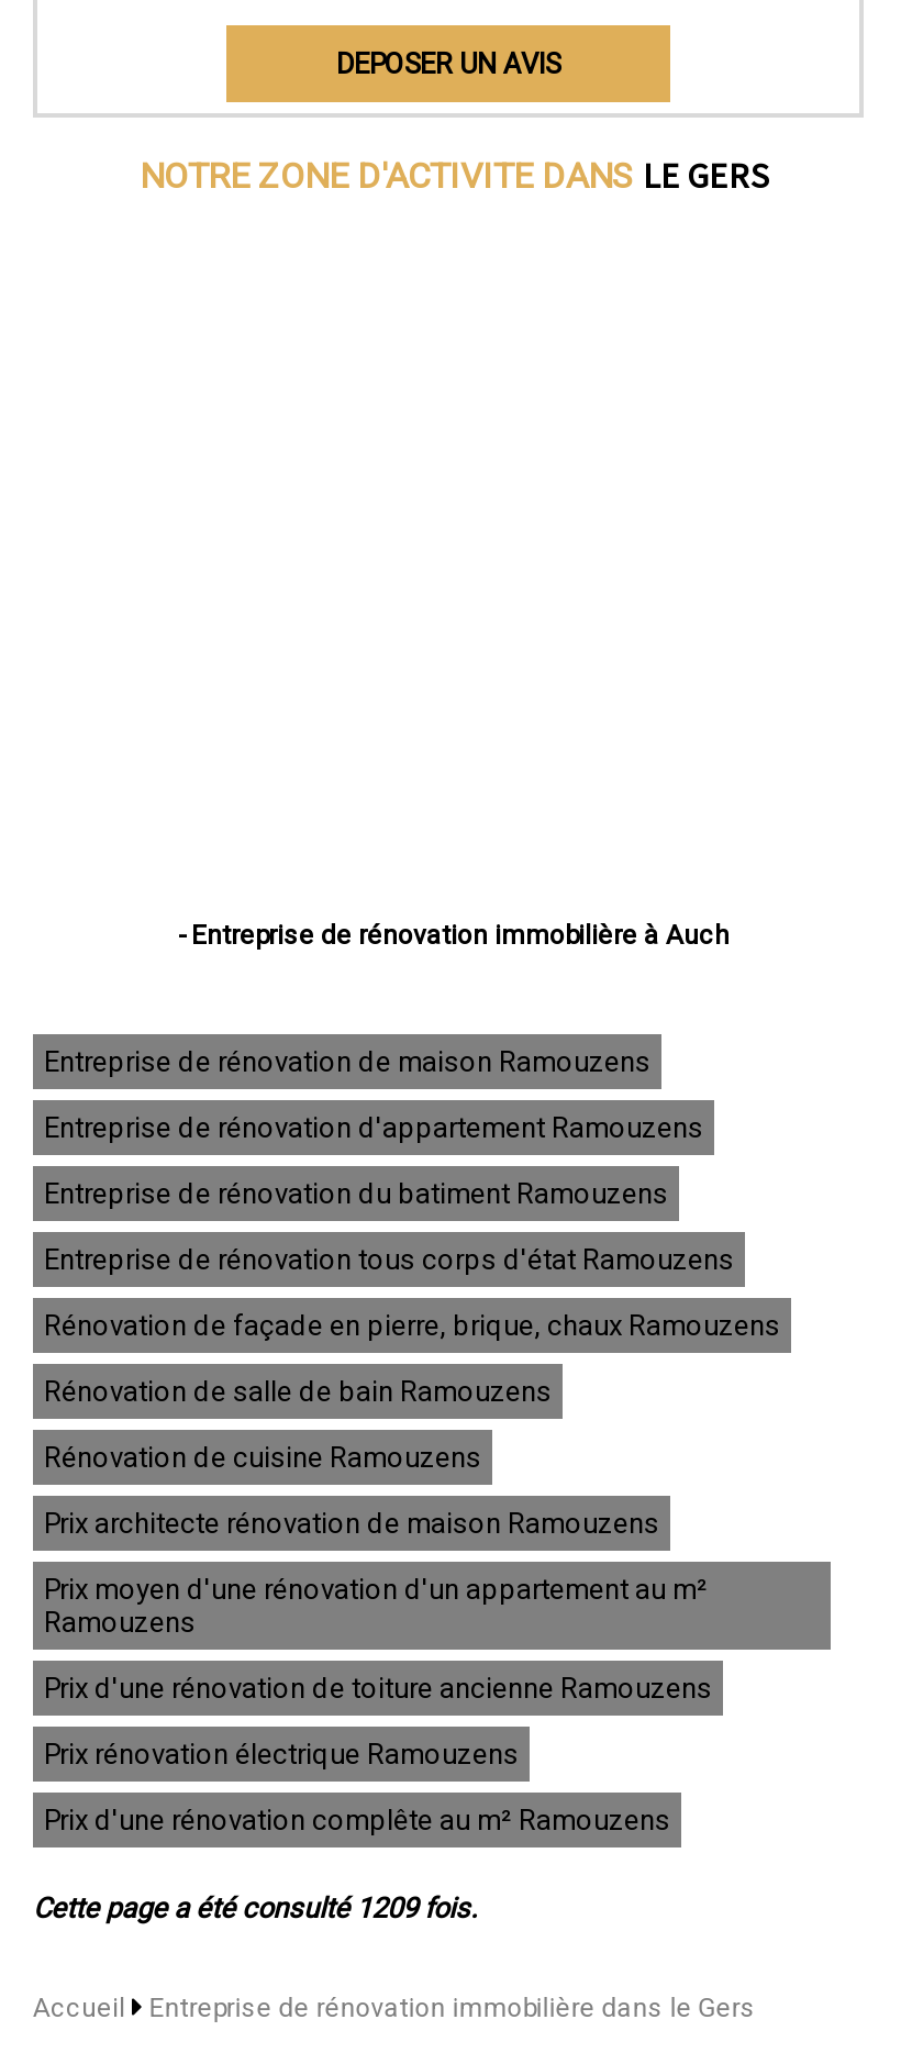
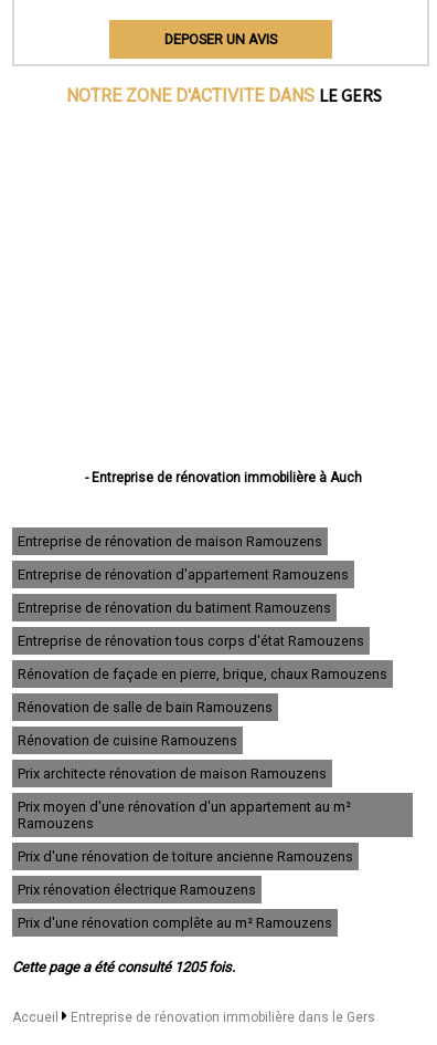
- Cette page a été consulté 1209 fois.
+ Cette page a été consulté 1205 fois.
